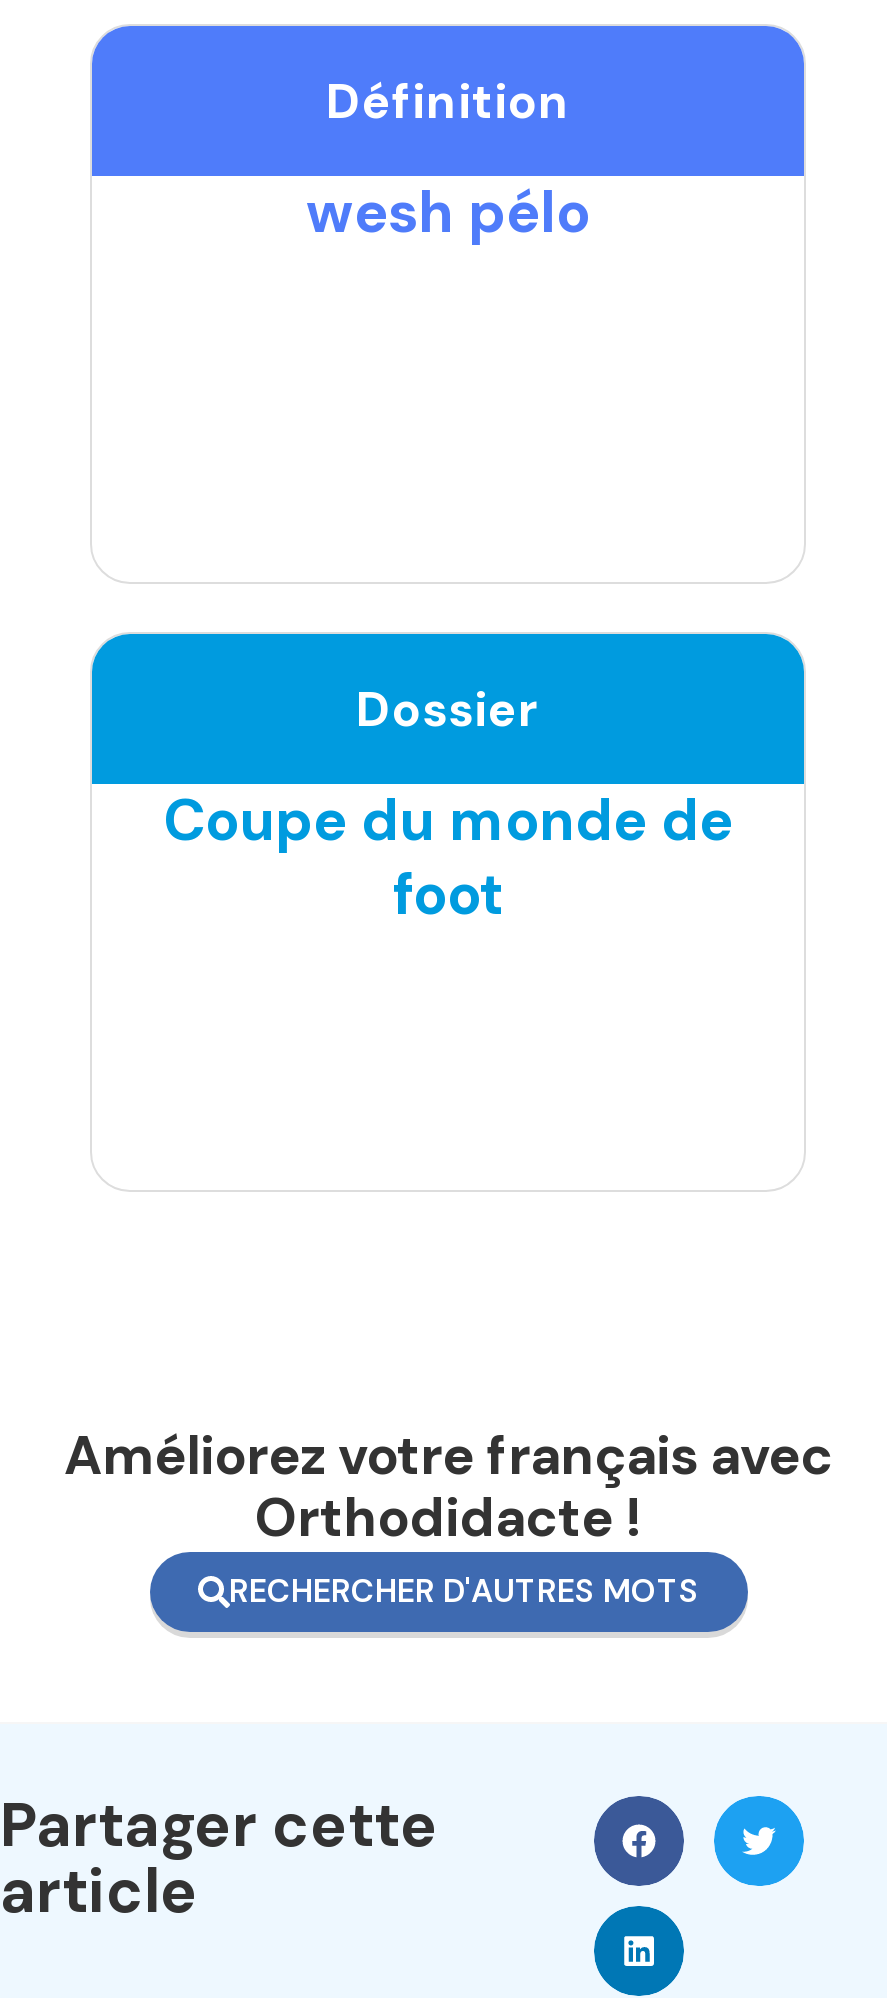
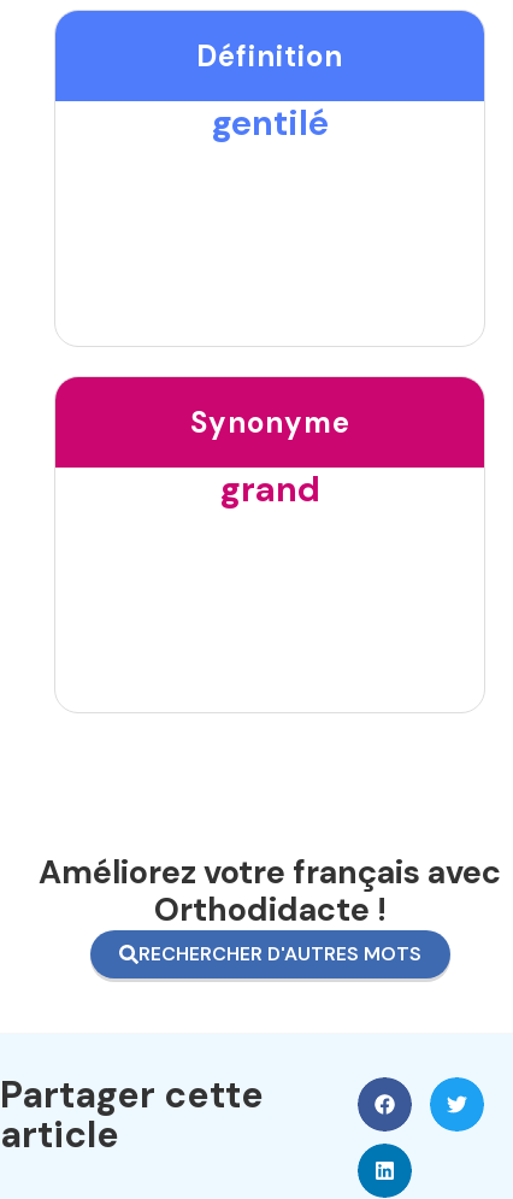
- wesh pélo
+ gentilé

- Dossier
+ Synonyme

- Coupe du monde de
- foot
+ grand
